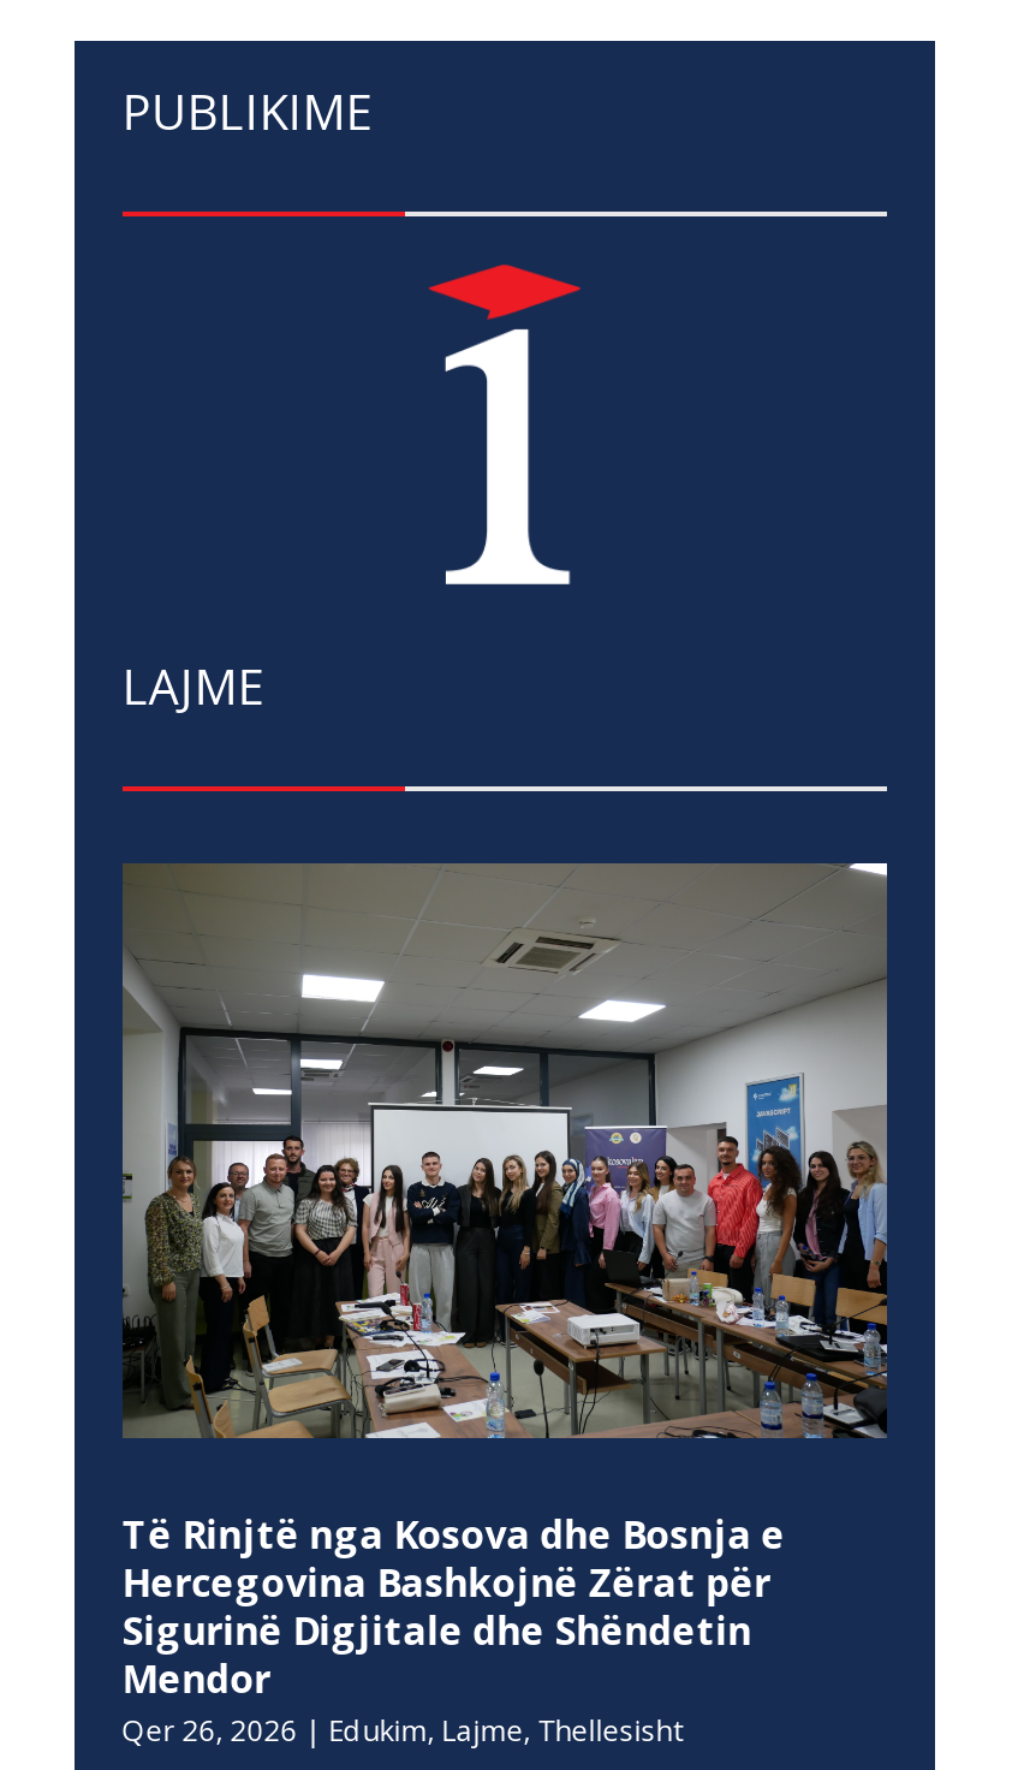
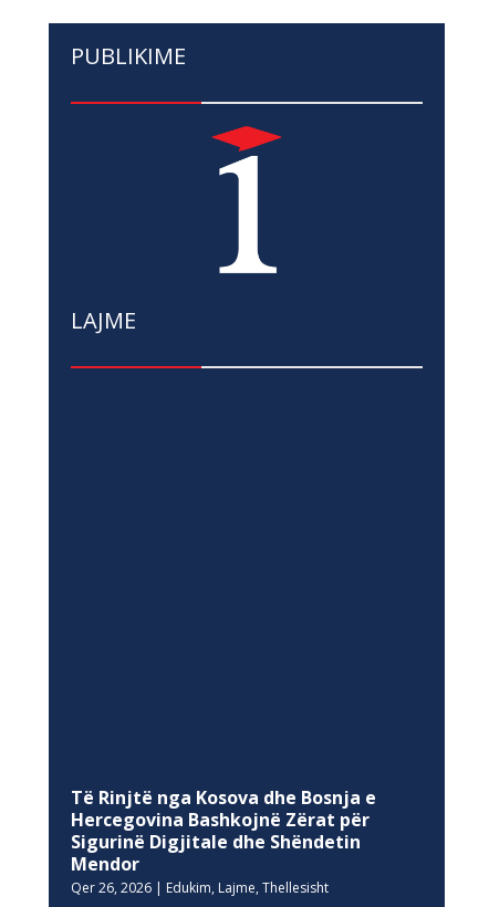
- [image]
